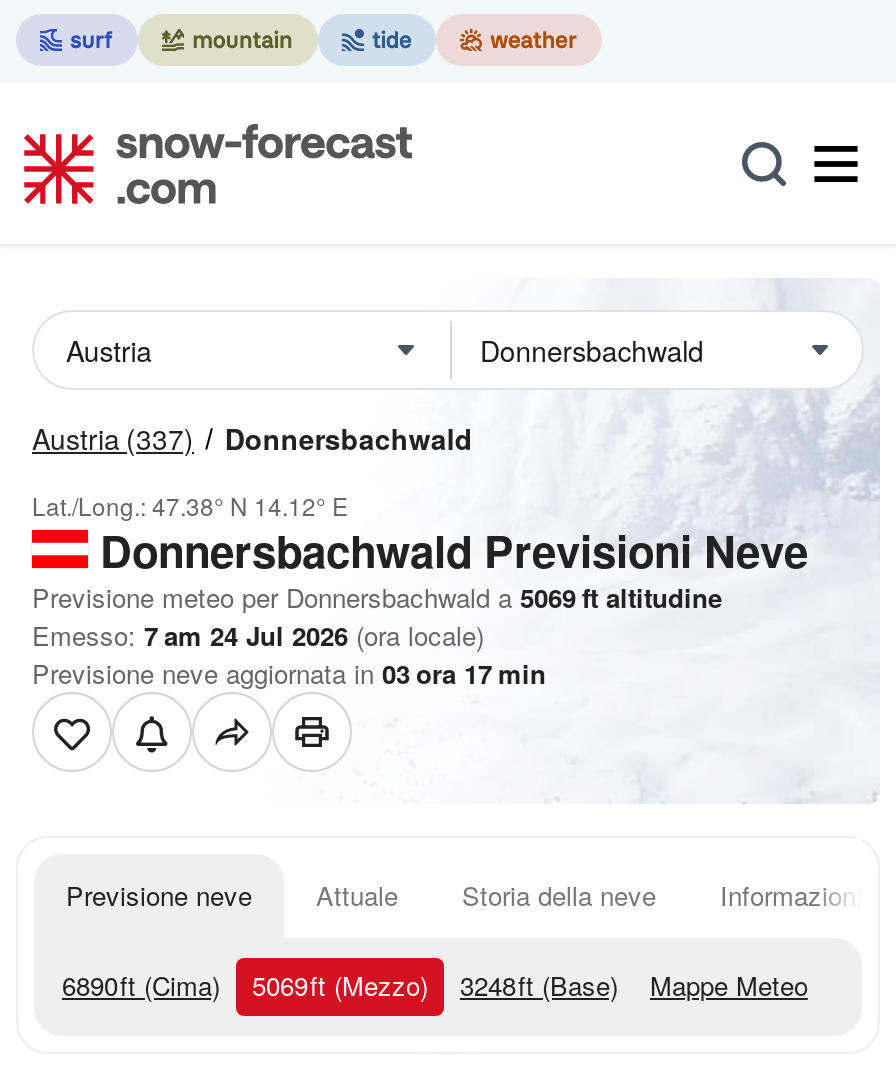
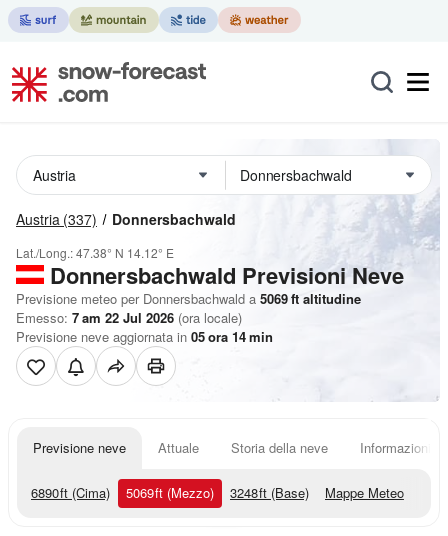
- Emesso: 7 am 24 Jul 2026 (ora locale)
+ Emesso: 7 am 22 Jul 2026 (ora locale)

- Previsione neve aggiornata in 03 ora 17 min
+ Previsione neve aggiornata in 05 ora 14 min
